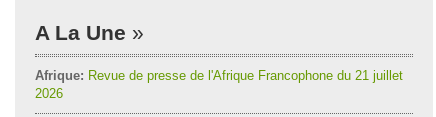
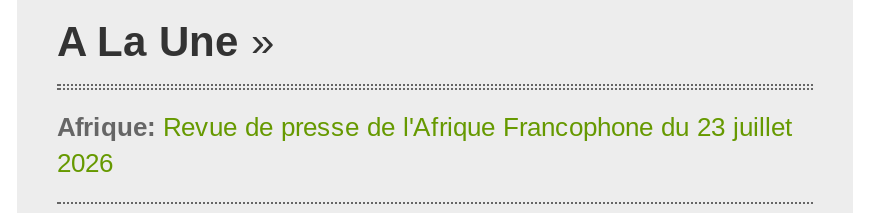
- Afrique: Revue de presse de l'Afrique Francophone du 21 juillet
+ Afrique: Revue de presse de l'Afrique Francophone du 23 juillet
